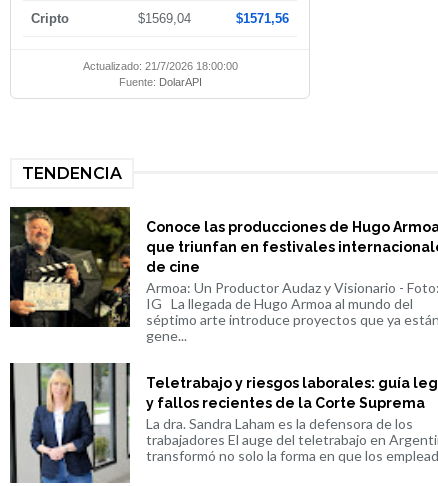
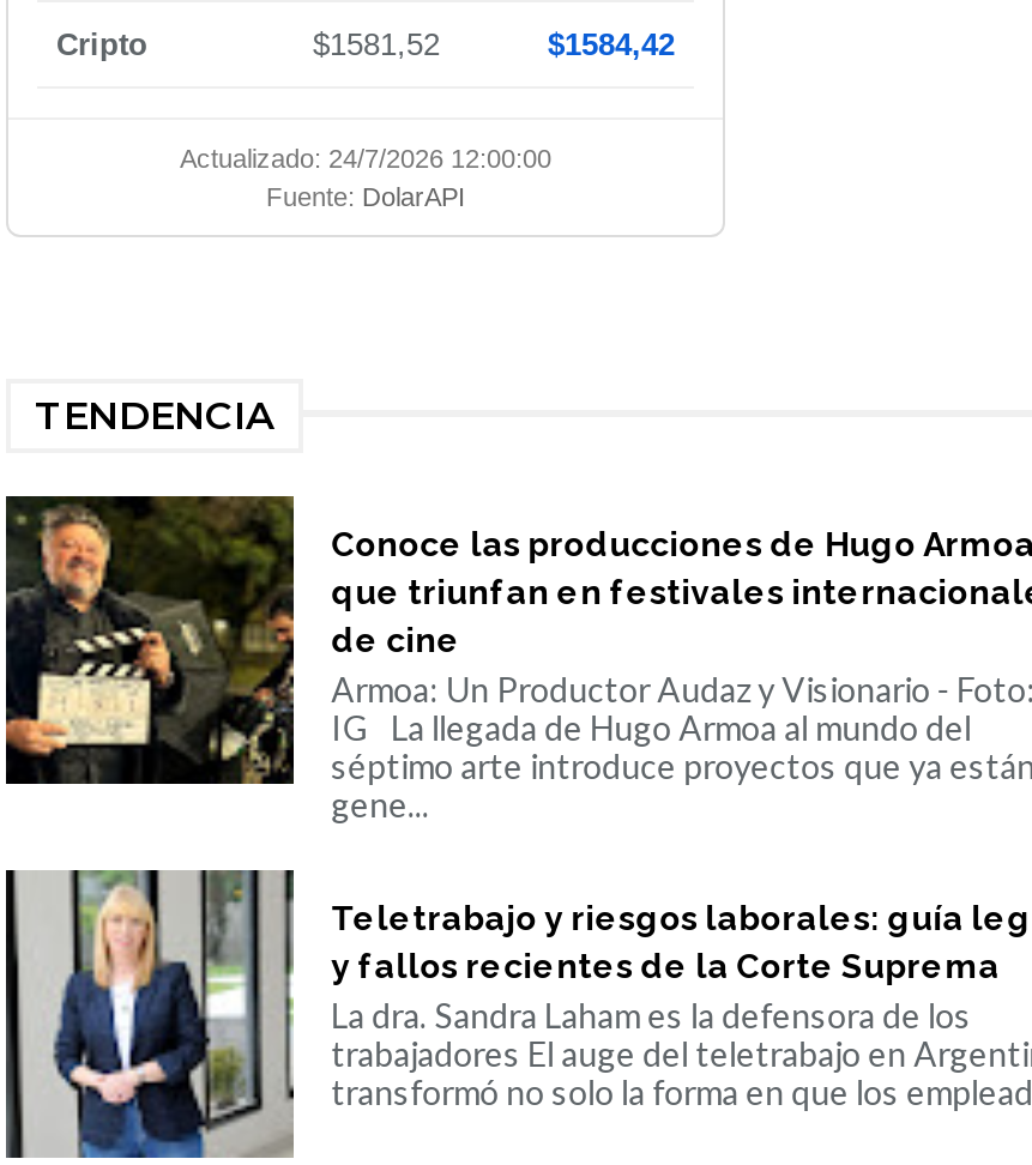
- $1569,04
+ $1581,52

- $1571,56
+ $1584,42

- Actualizado: 21/7/2026 18:00:00
+ Actualizado: 24/7/2026 12:00:00
